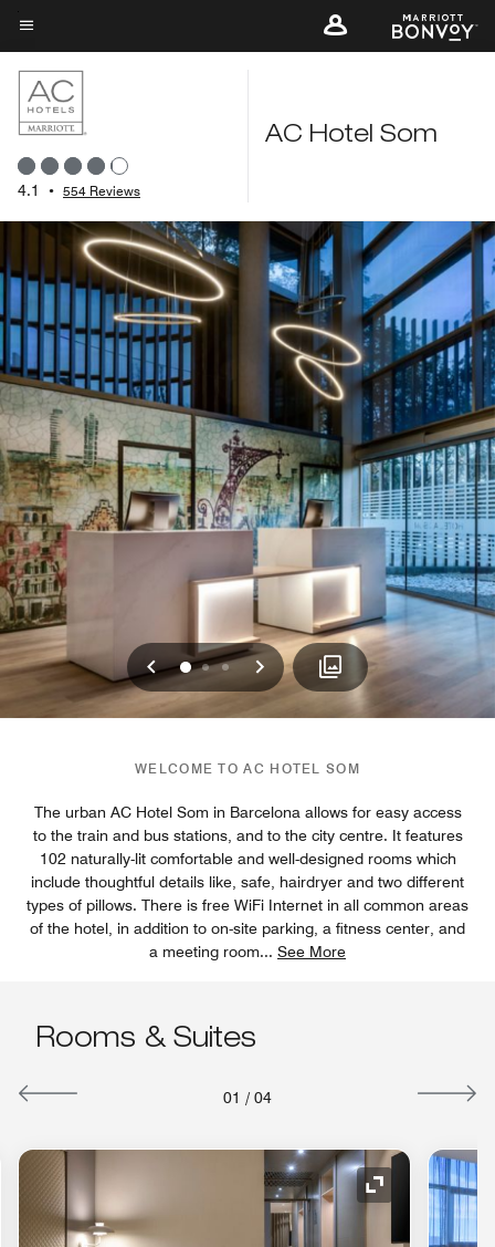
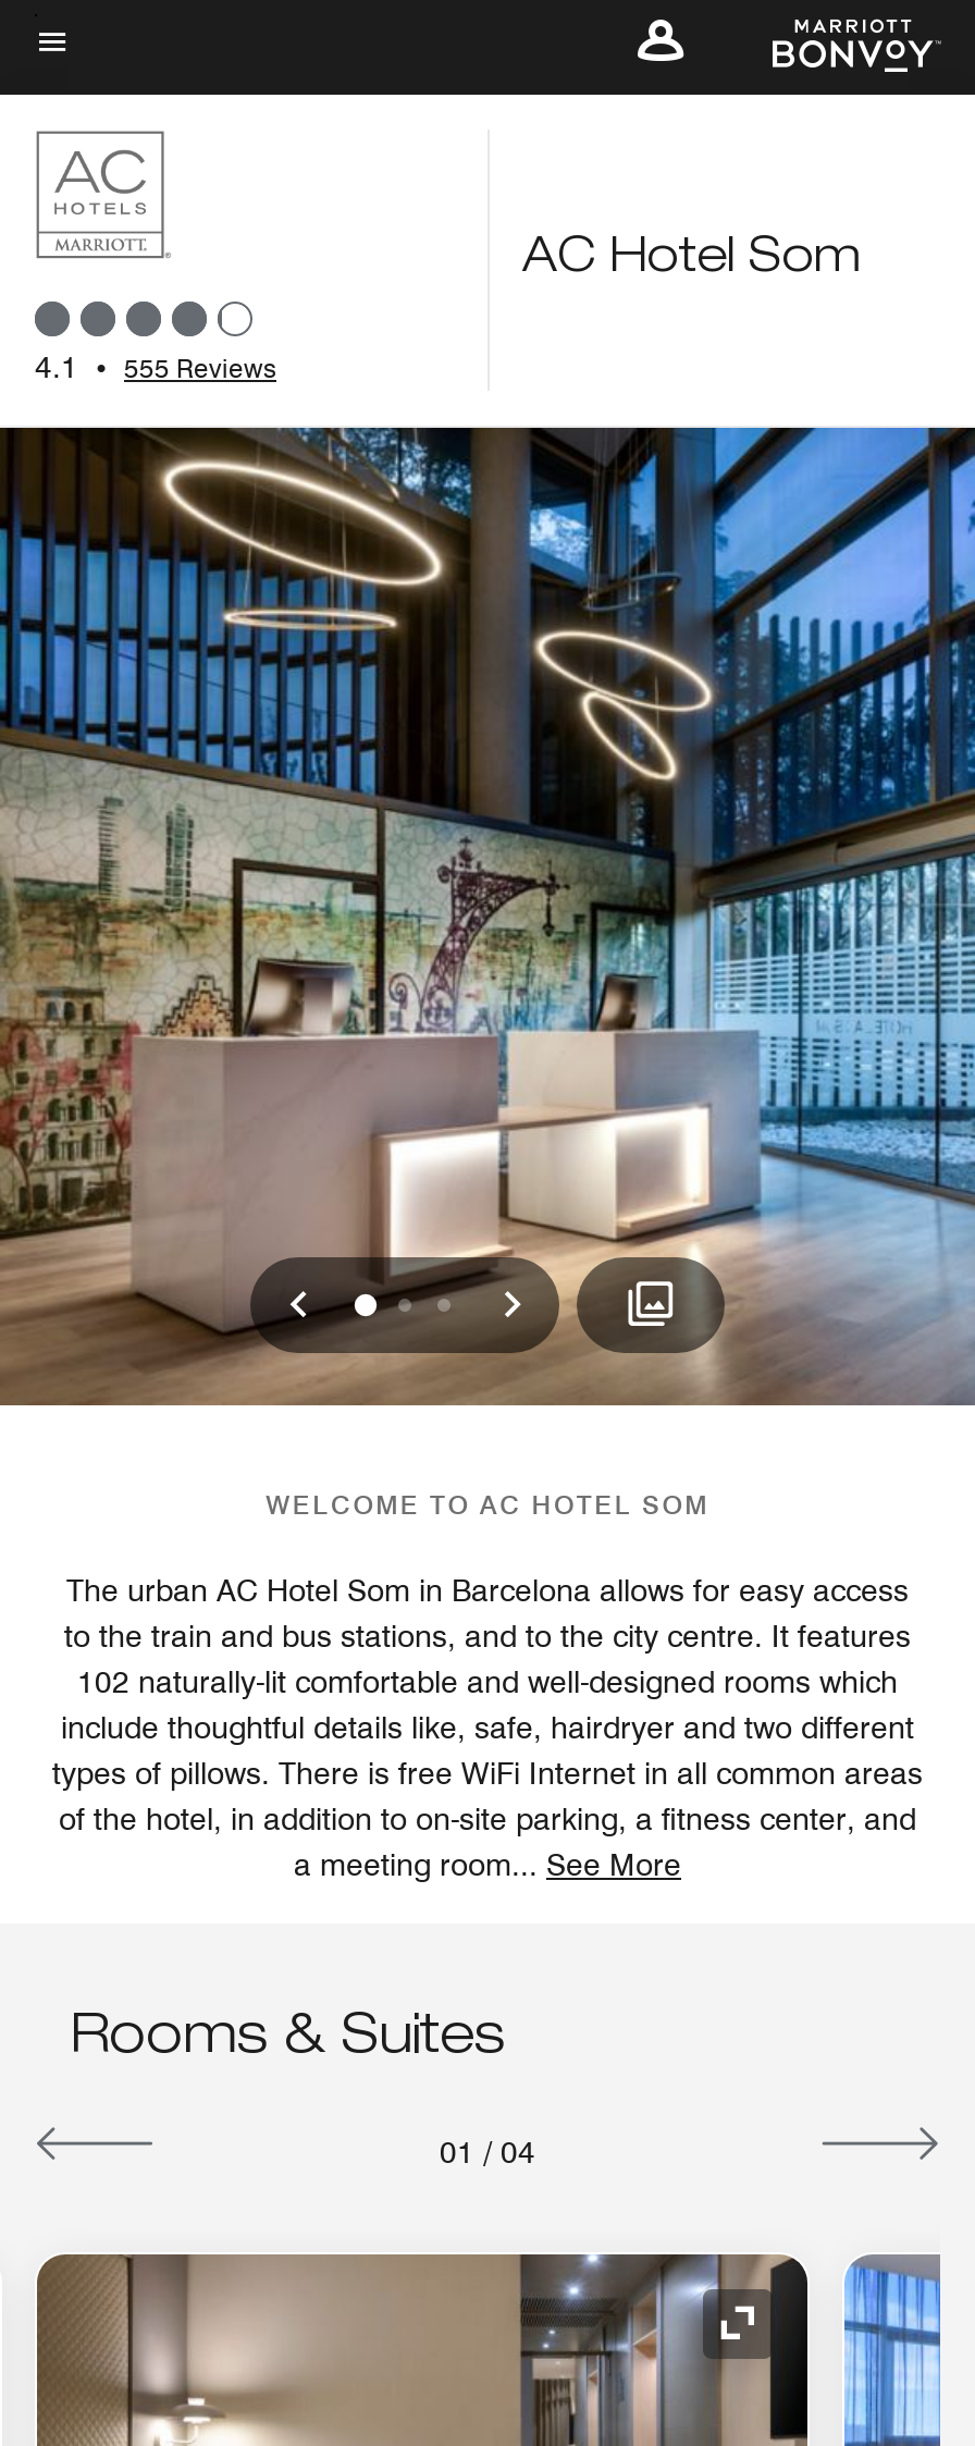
- 4.1 • 554 Reviews
+ 4.1 • 555 Reviews
